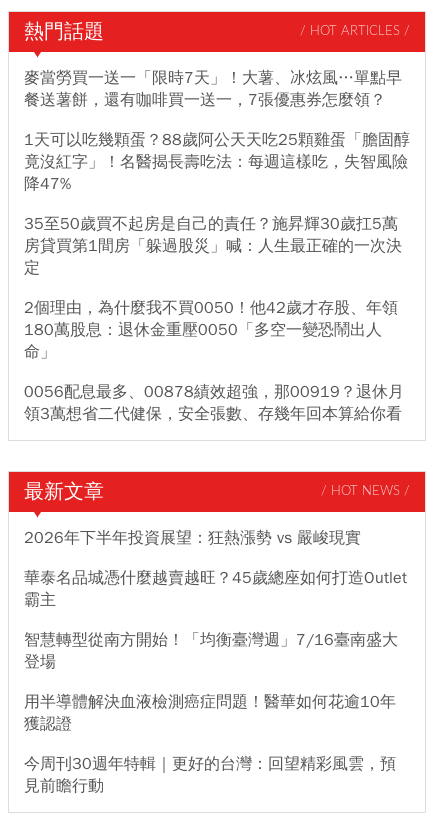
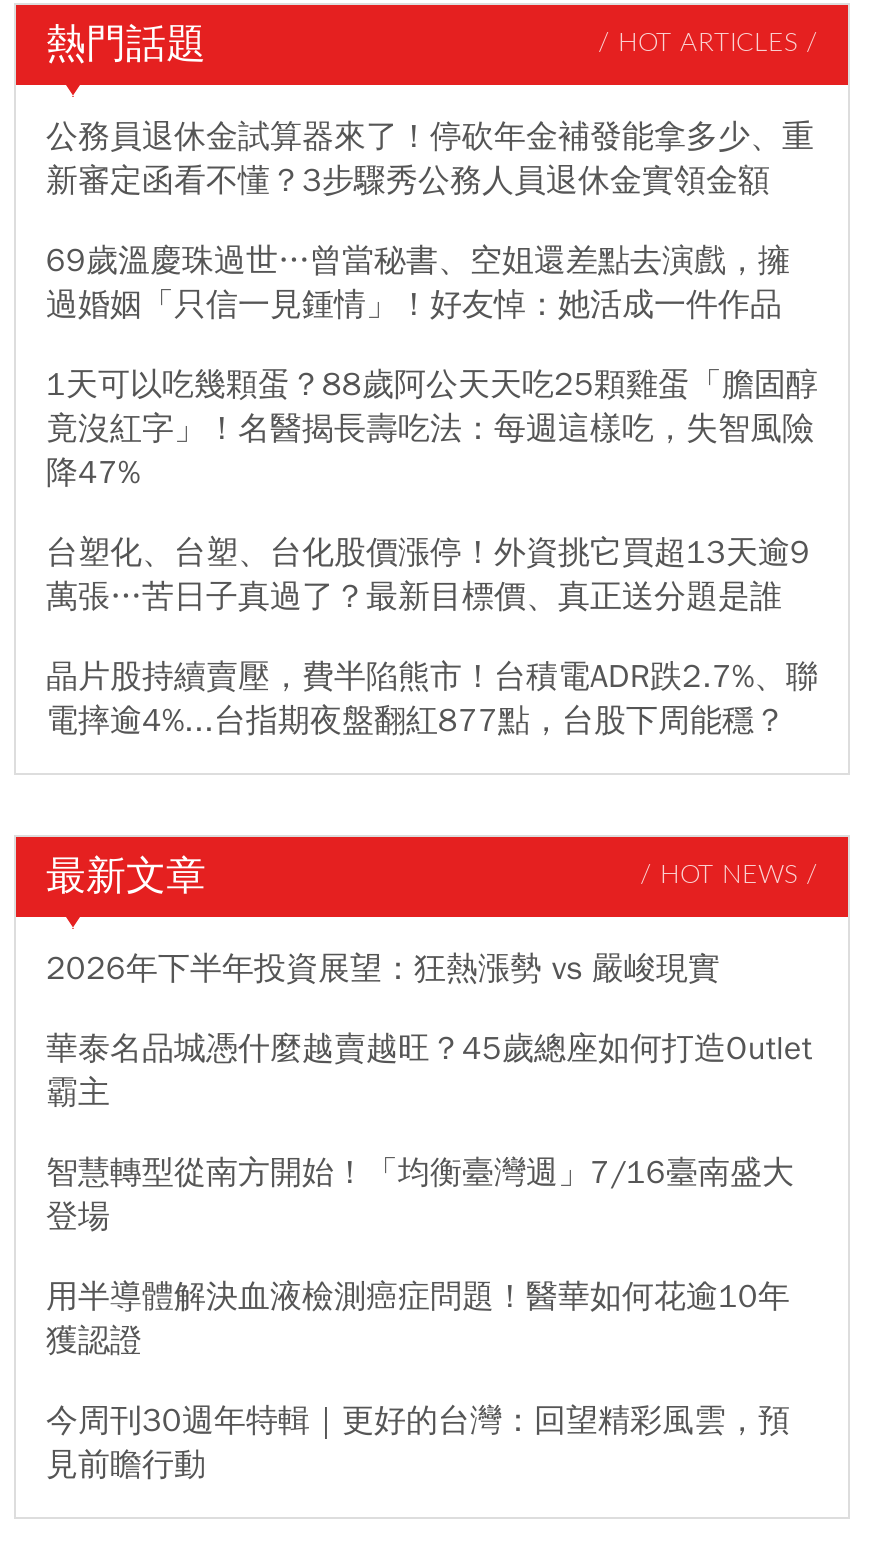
- 麥當勞買一送一「限時7天」！大薯、冰炫風…單點早
- 餐送薯餅，還有咖啡買一送一，7張優惠券怎麼領？
+ 公務員退休金試算器來了！停砍年金補發能拿多少、重
+ 新審定函看不懂？3步驟秀公務人員退休金實領金額
+ 69歲溫慶珠過世…曾當秘書、空姐還差點去演戲，擁
+ 過婚姻「只信一見鍾情」！好友悼：她活成一件作品

moved down: 1天可以吃幾顆蛋？88歲阿公天天吃25顆雞蛋「膽固醇 | 竟沒紅字」！名醫揭長壽吃法：每週這樣吃，失智風險 | 降47%

- 35至50歲買不起房是自己的責任？施昇輝30歲扛5萬
- 房貸買第1間房「躲過股災」喊：人生最正確的一次決
- 定
- 2個理由，為什麼我不買0050！他42歲才存股、年領
- 180萬股息：退休金重壓0050「多空一變恐鬧出人
- 命」
- 0056配息最多、00878績效超強，那00919？退休月
- 領3萬想省二代健保，安全張數、存幾年回本算給你看
+ 台塑化、台塑、台化股價漲停！外資挑它買超13天逾9
+ 萬張…苦日子真過了？最新目標價、真正送分題是誰
+ 晶片股持續賣壓，費半陷熊市！台積電ADR跌2.7%、聯
+ 電摔逾4%...台指期夜盤翻紅877點，台股下周能穩？
